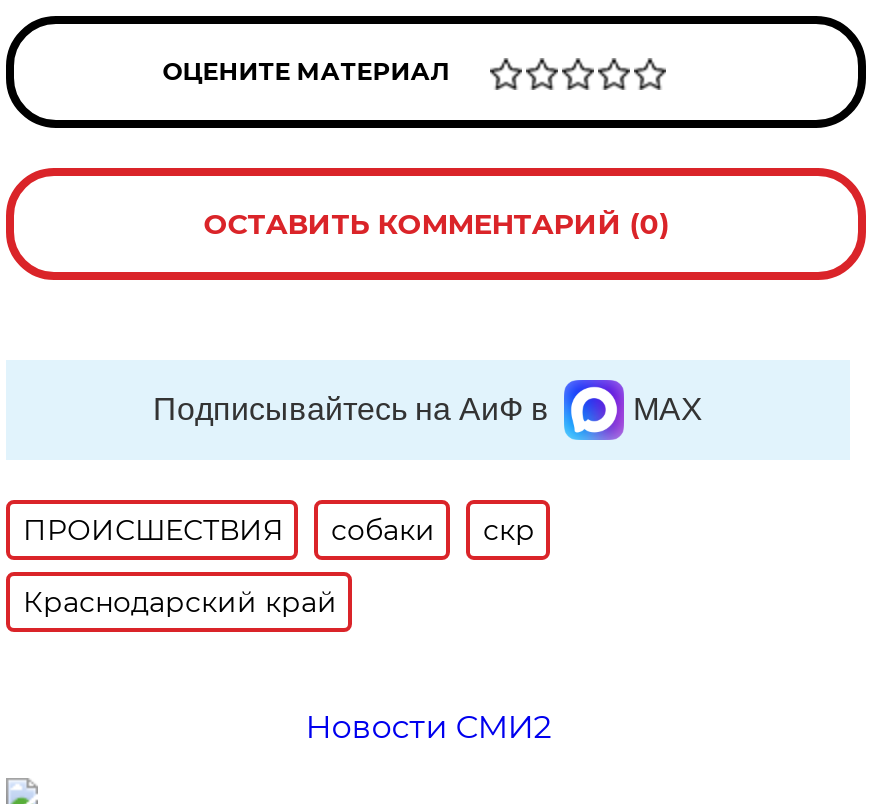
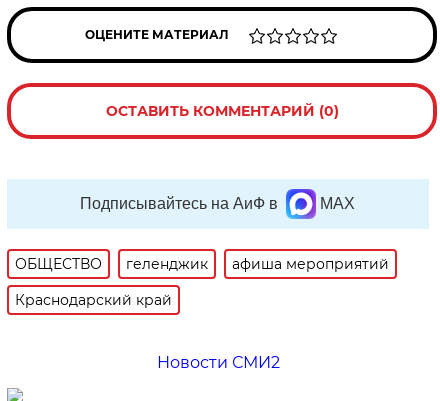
- ПРОИСШЕСТВИЯ
- собаки
- скр
+ ОБЩЕСТВО
+ геленджик
+ афиша мероприятий
